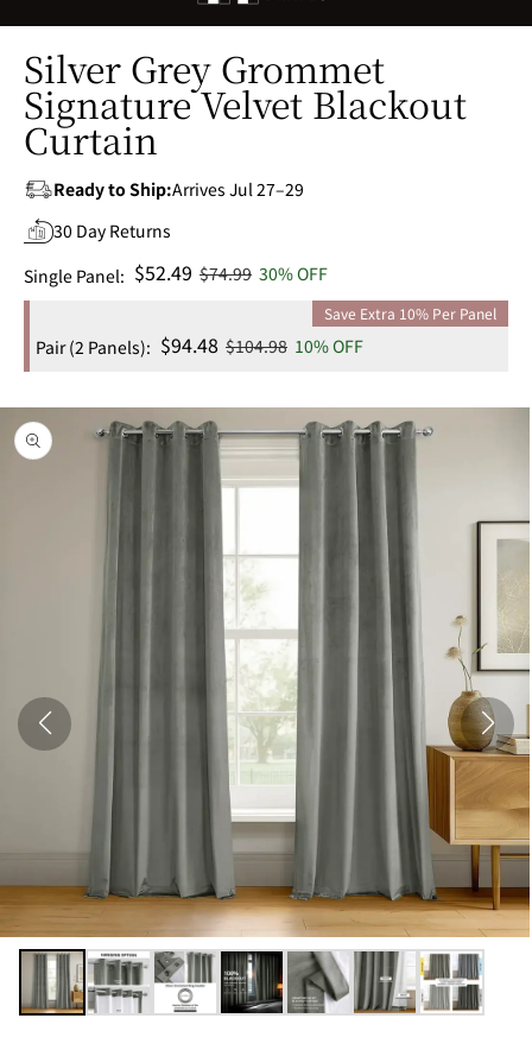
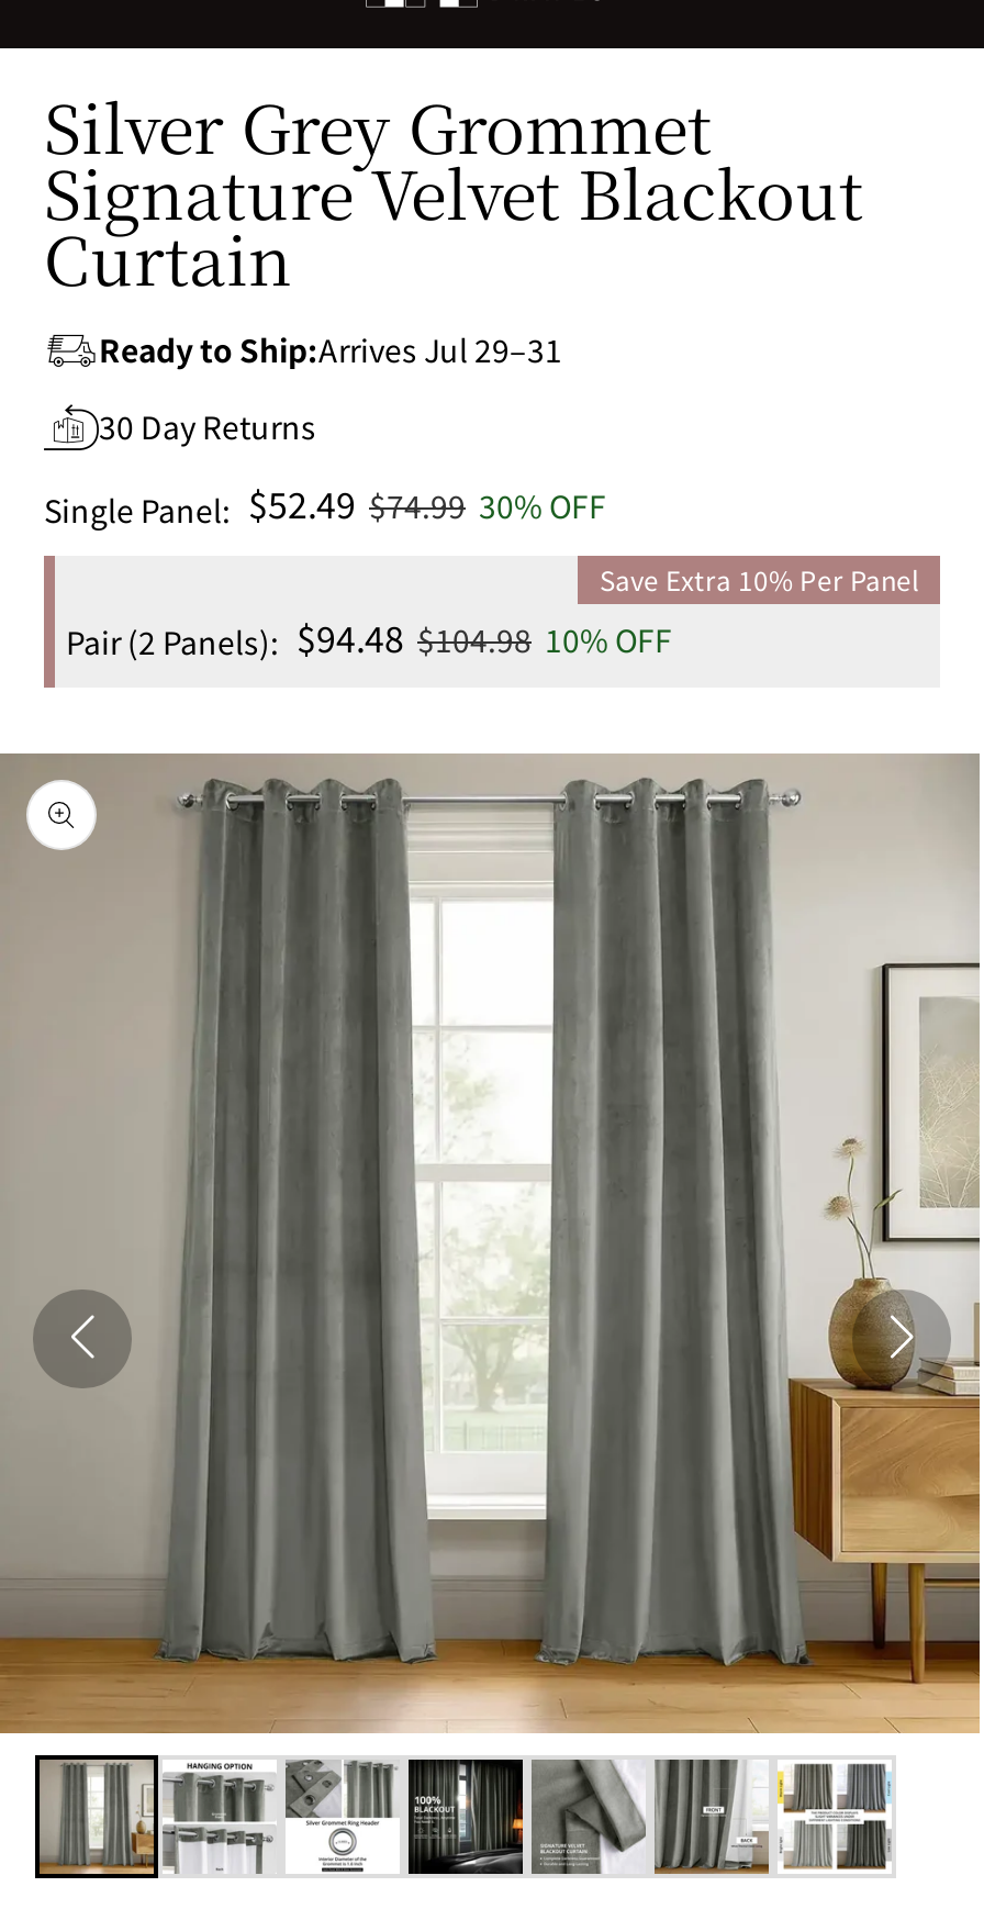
- Ready to Ship:Arrives Jul 27–29
+ Ready to Ship:Arrives Jul 29–31
